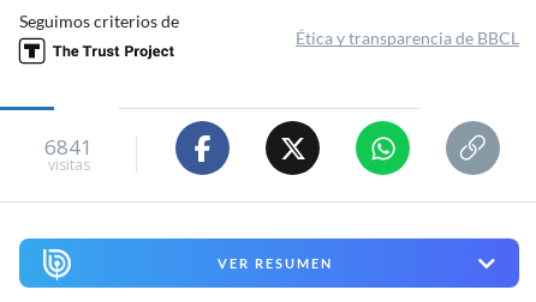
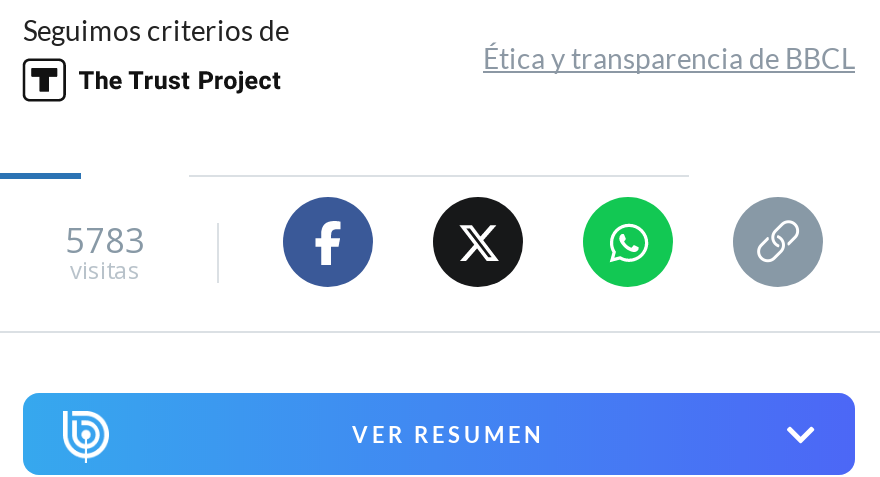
- 6841
+ 5783
